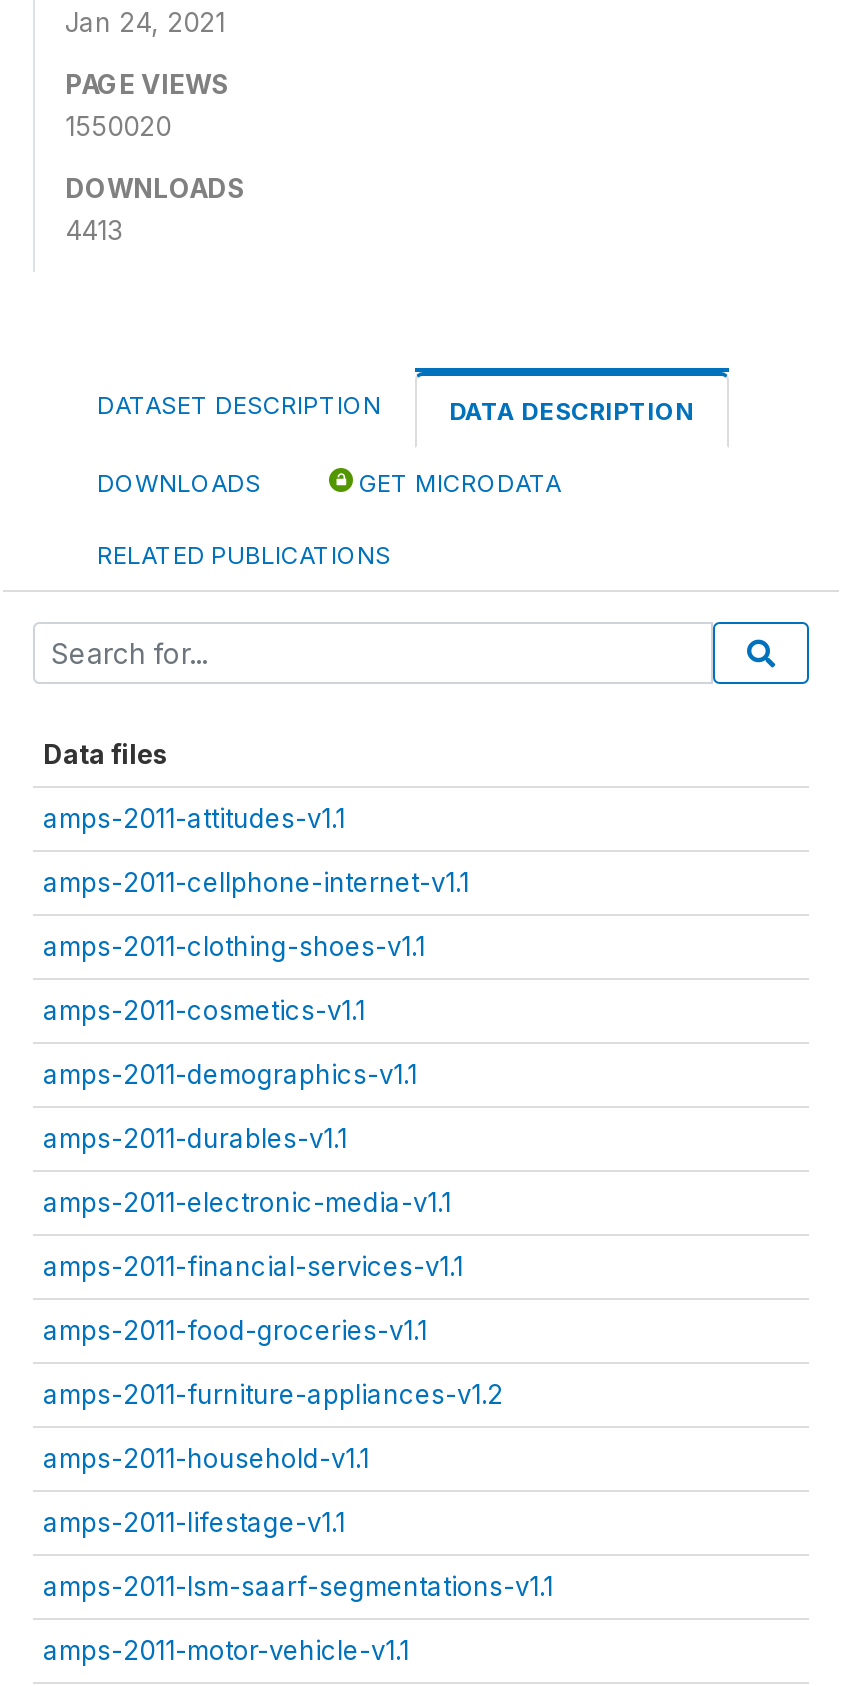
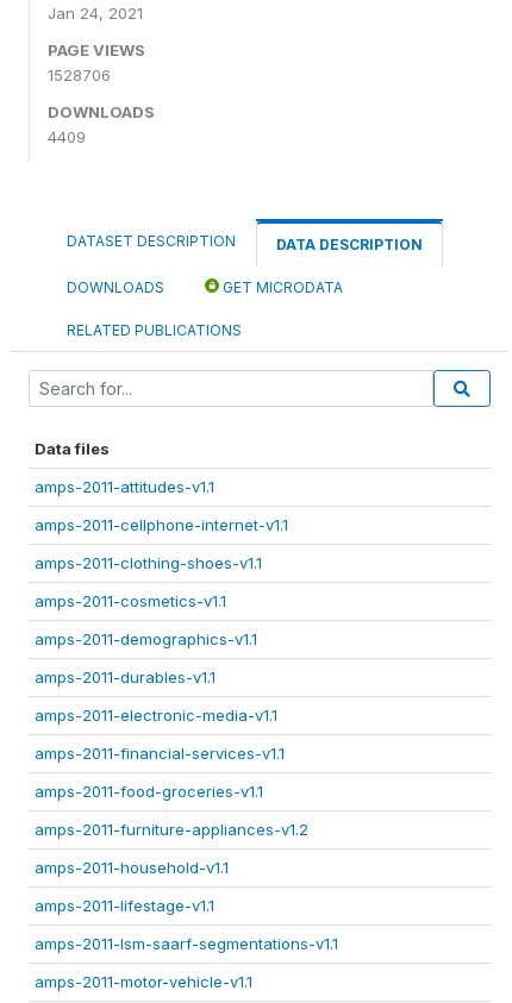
- 1550020
+ 1528706

- 4413
+ 4409
